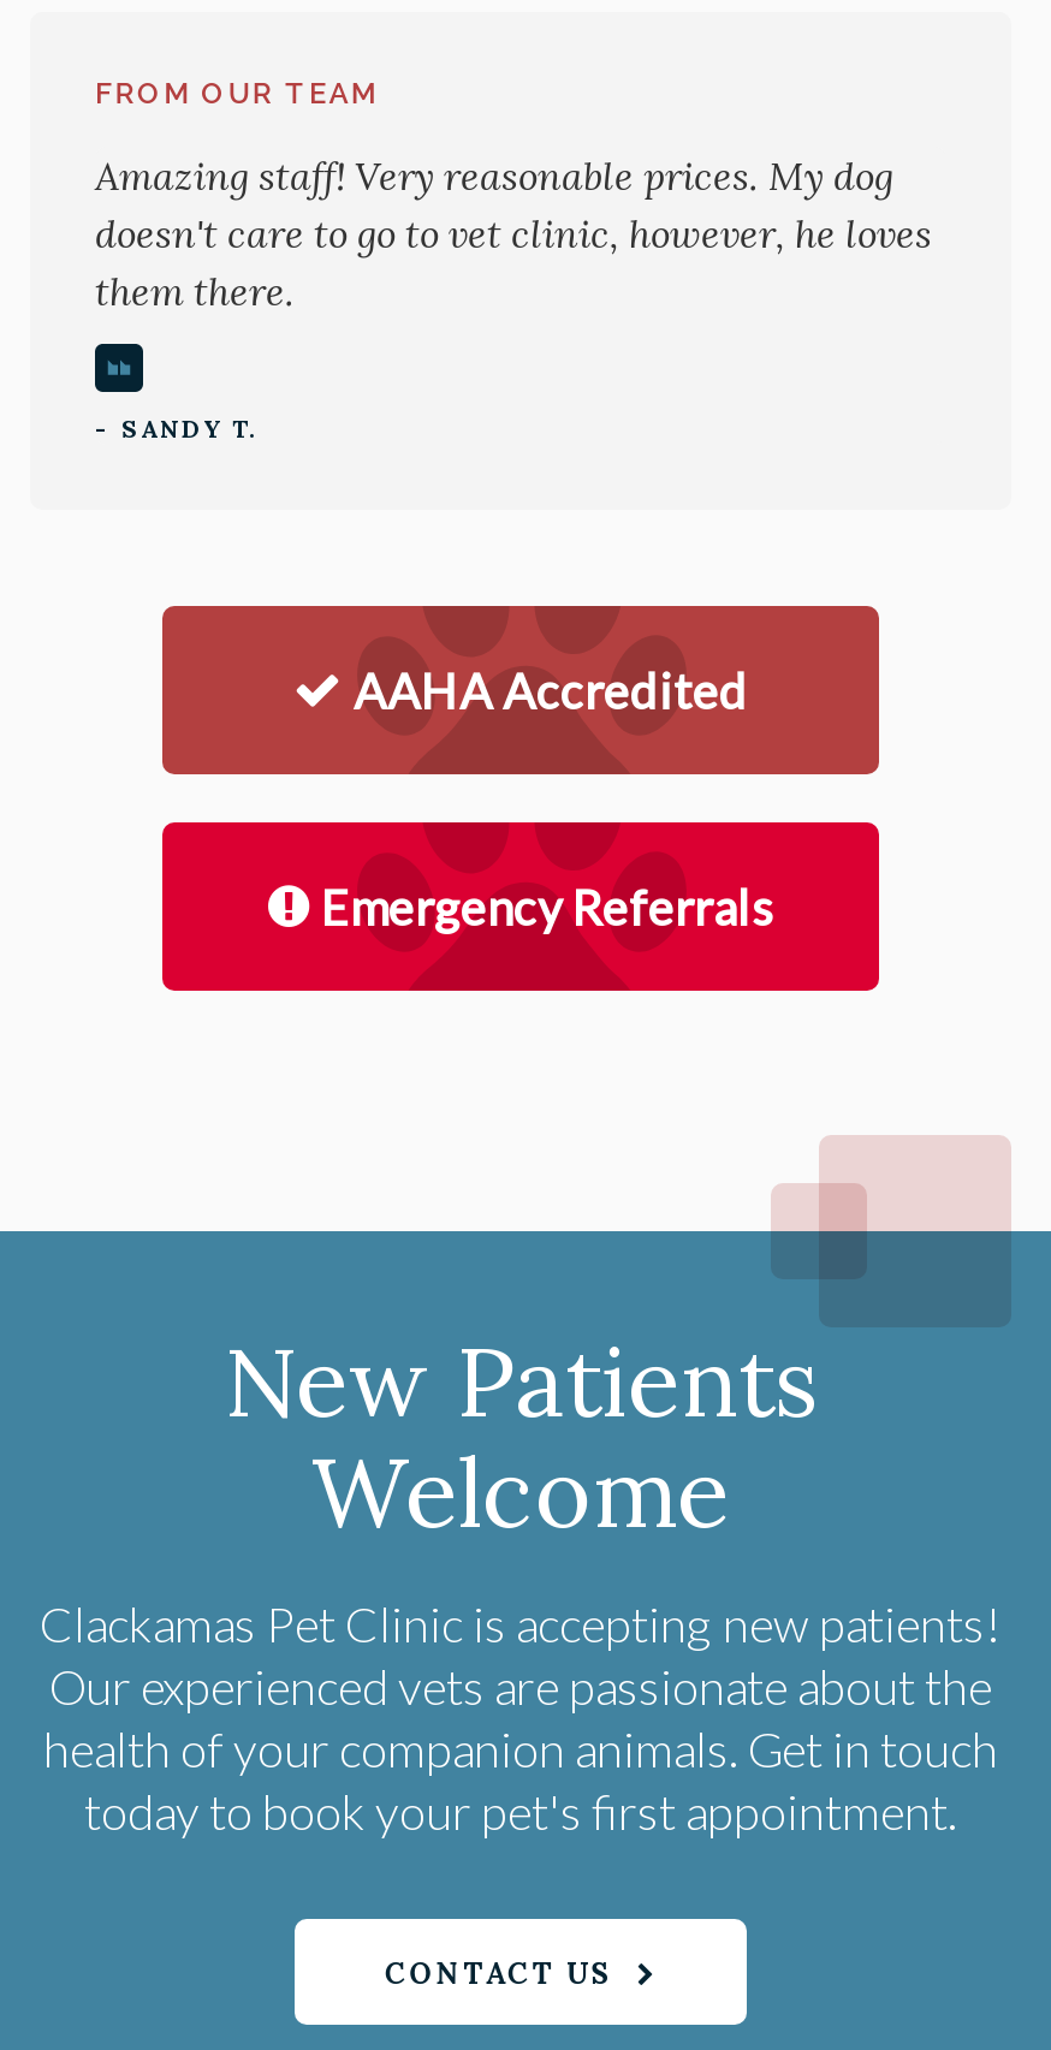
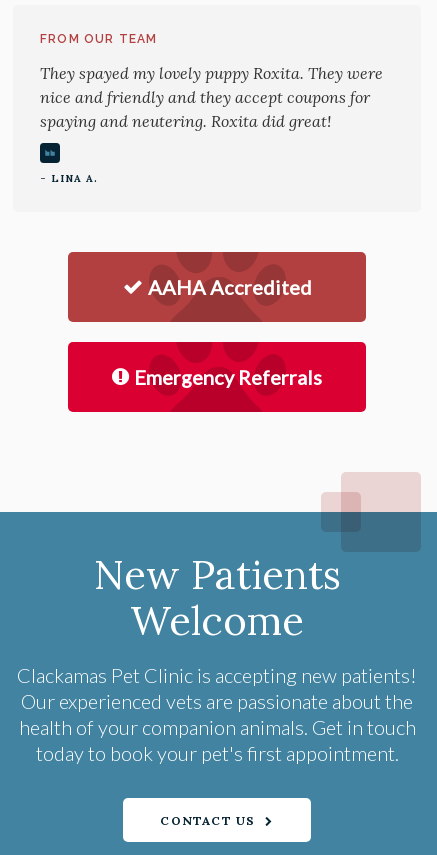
- Amazing staff! Very reasonable prices. My dog
- doesn't care to go to vet clinic, however, he loves
- them there.
+ They spayed my lovely puppy Roxita. They were
+ nice and friendly and they accept coupons for
+ spaying and neutering. Roxita did great!

- - SANDY T.
+ - LINA A.
